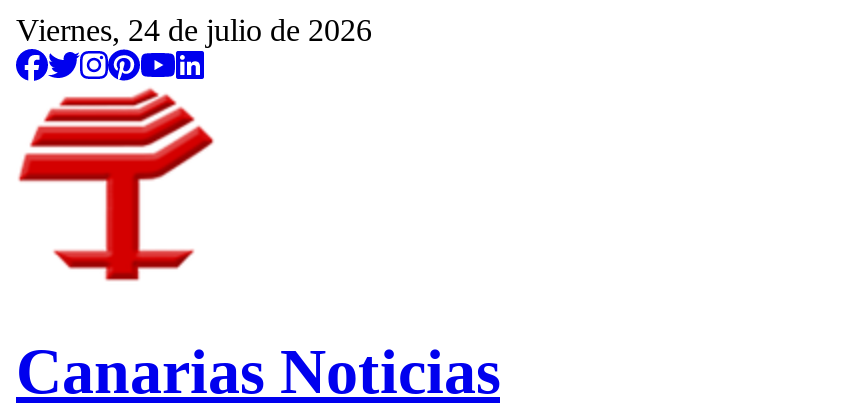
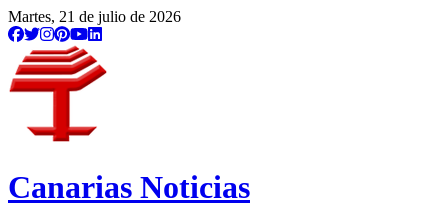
- Viernes, 24 de julio de 2026
+ Martes, 21 de julio de 2026
